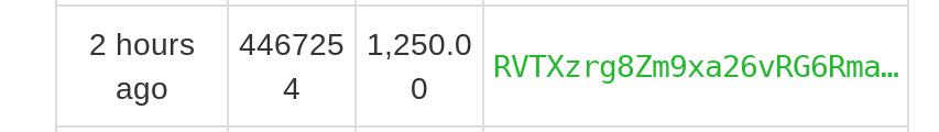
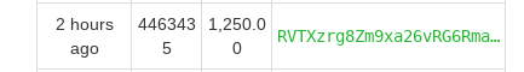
- 2 hours 446725 1,250.0
+ 2 hours 446343 1,250.0

- 4
+ 5
